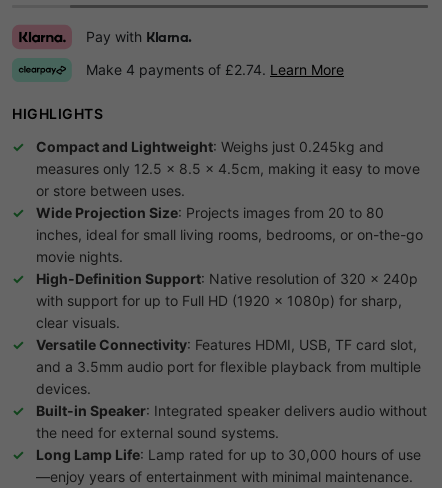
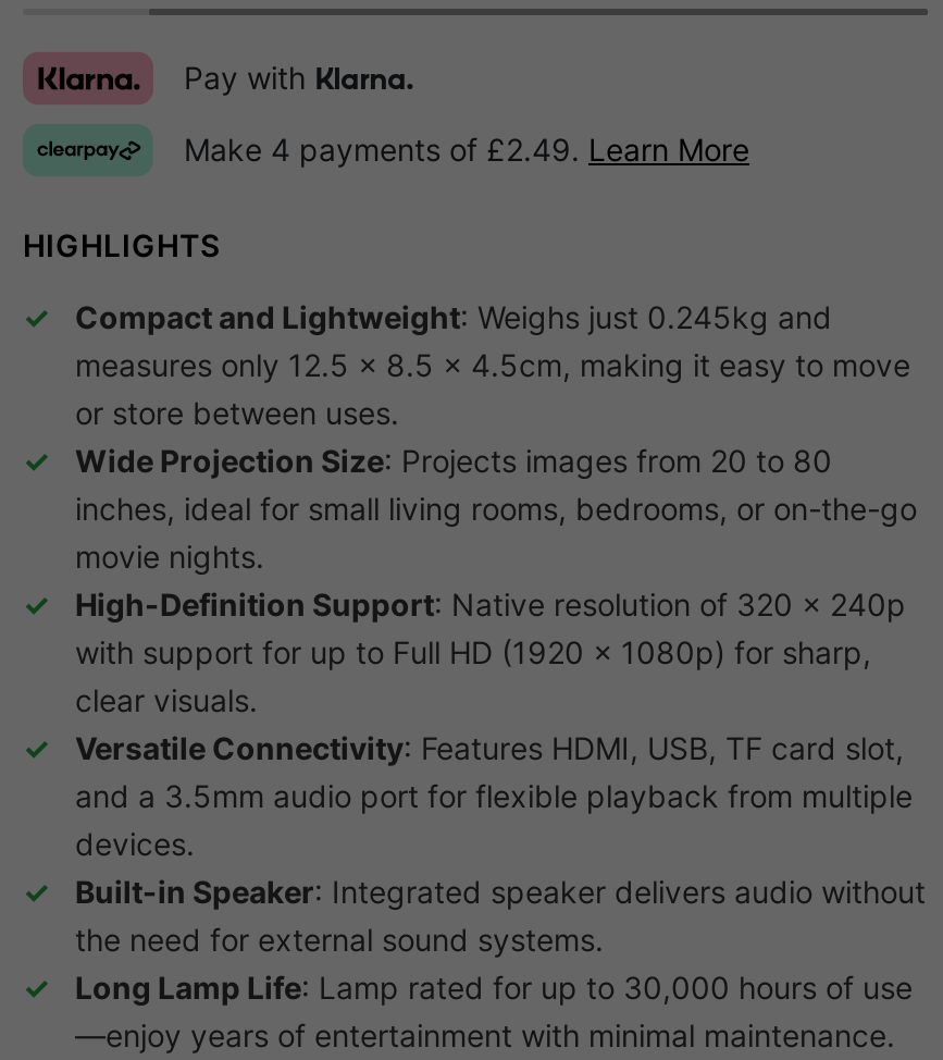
- Make 4 payments of £2.74. Learn More
+ Make 4 payments of £2.49. Learn More
